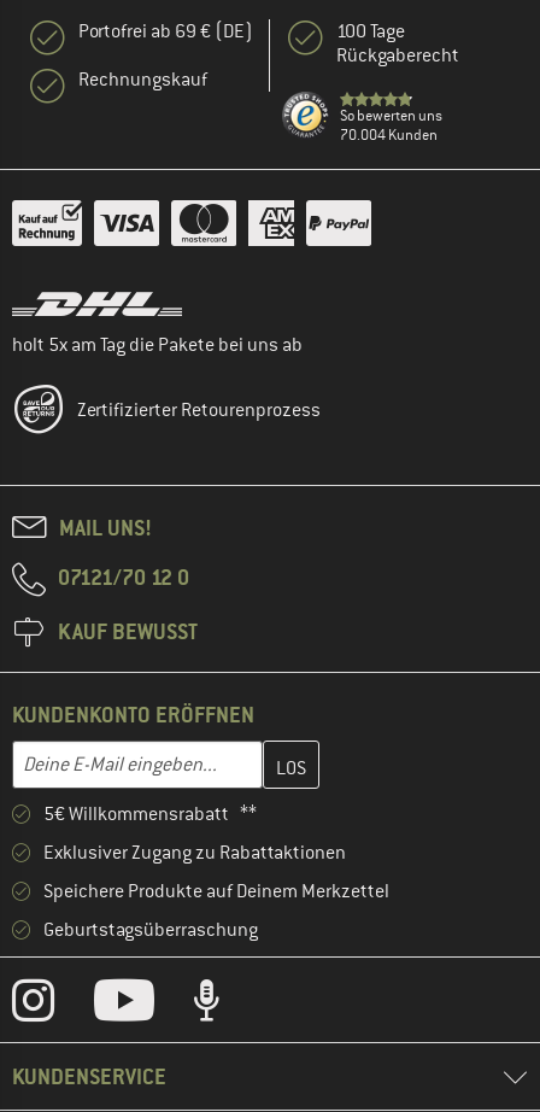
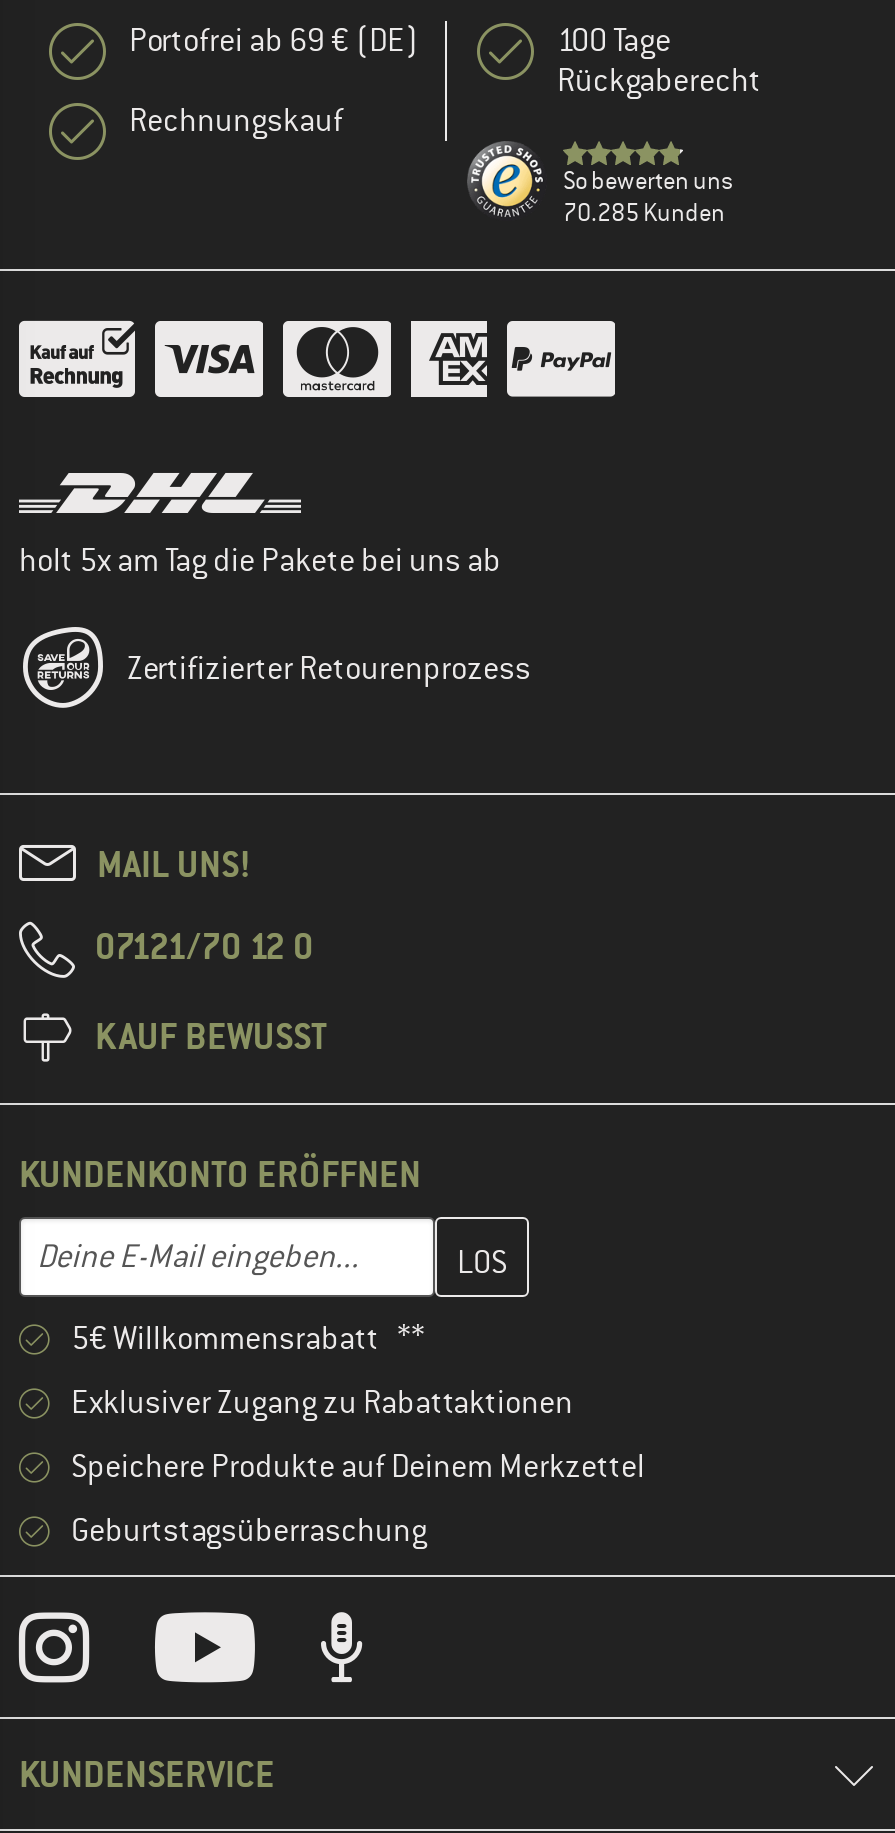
- 70.004 Kunden
+ 70.285 Kunden
